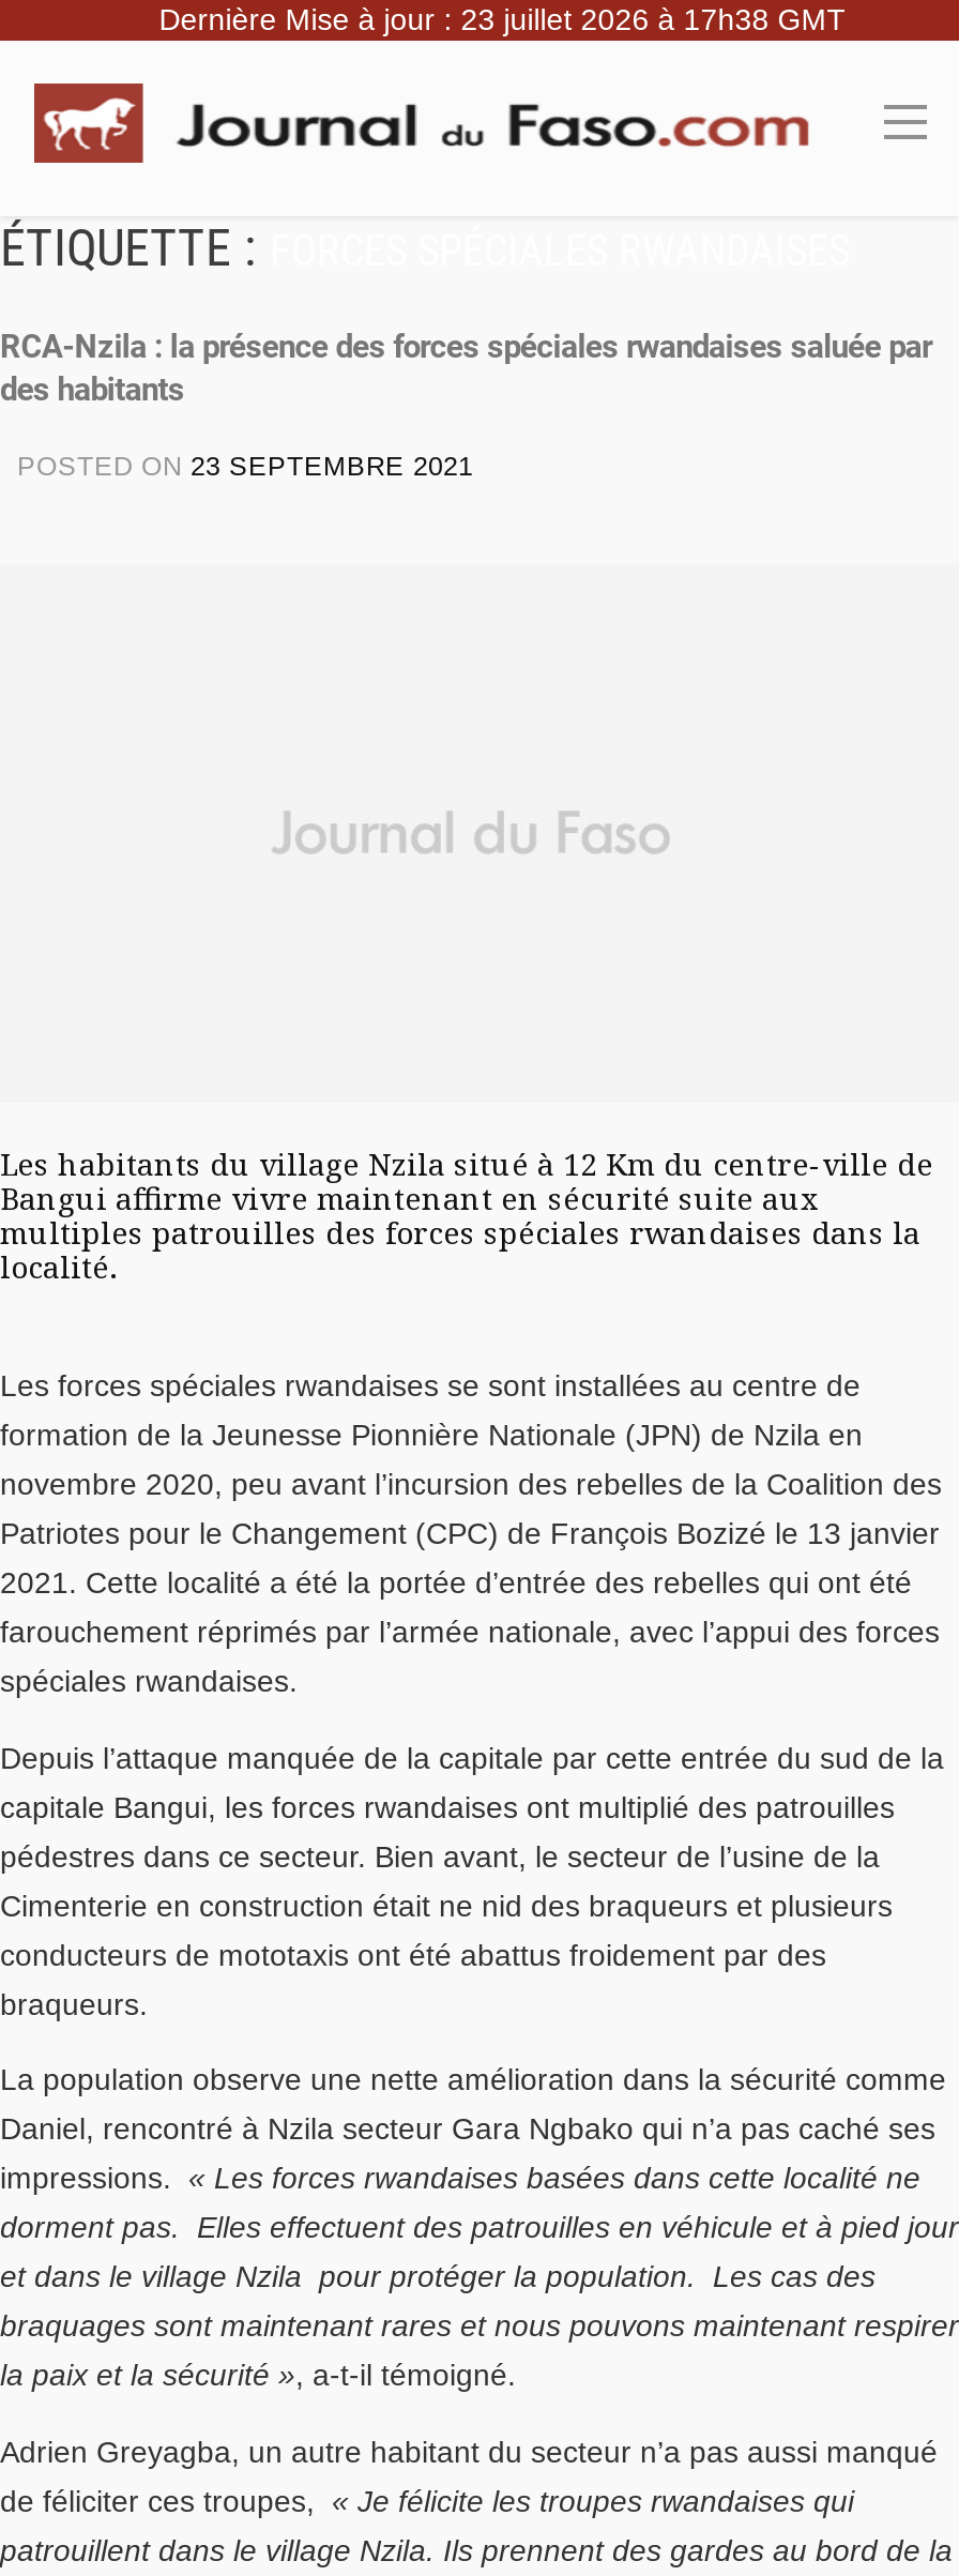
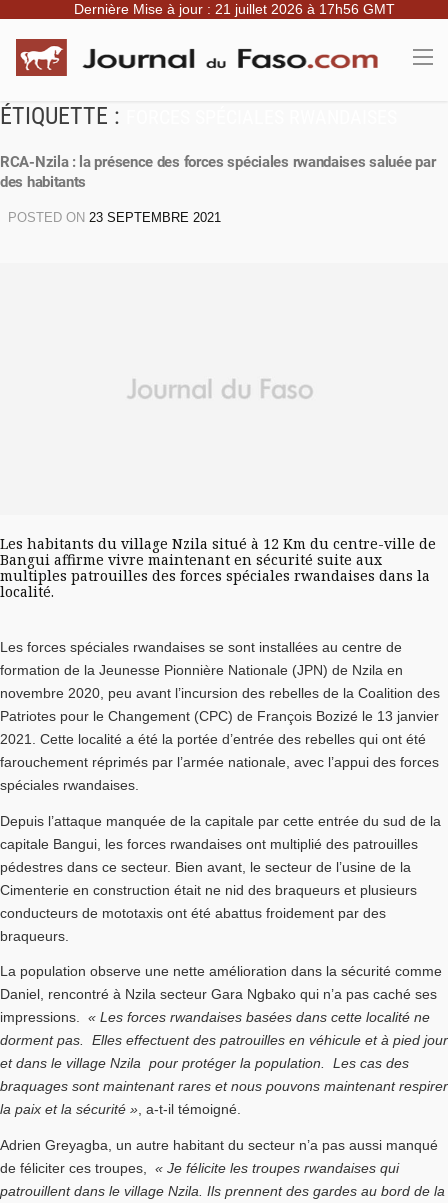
- Dernière Mise à jour : 23 juillet 2026 à 17h38 GMT
+ Dernière Mise à jour : 21 juillet 2026 à 17h56 GMT
